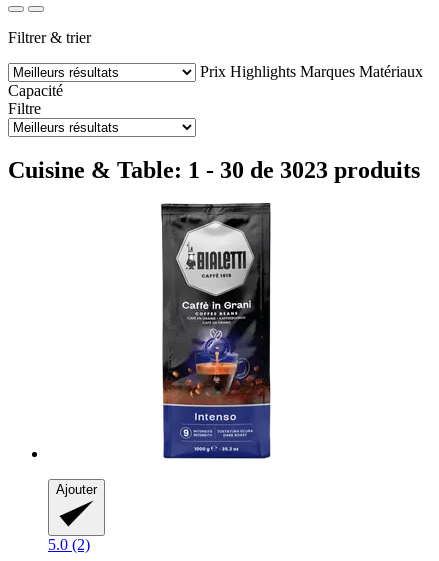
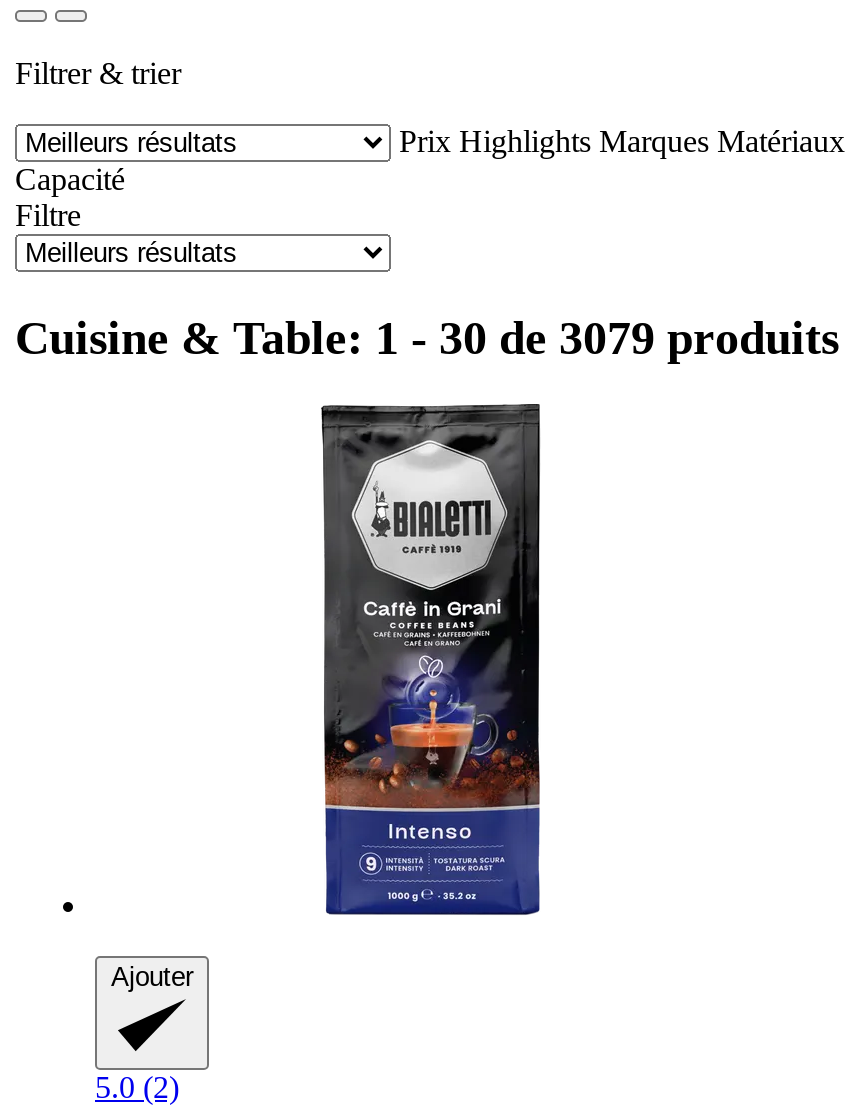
- Cuisine & Table: 1 - 30 de 3023 produits
+ Cuisine & Table: 1 - 30 de 3079 produits
